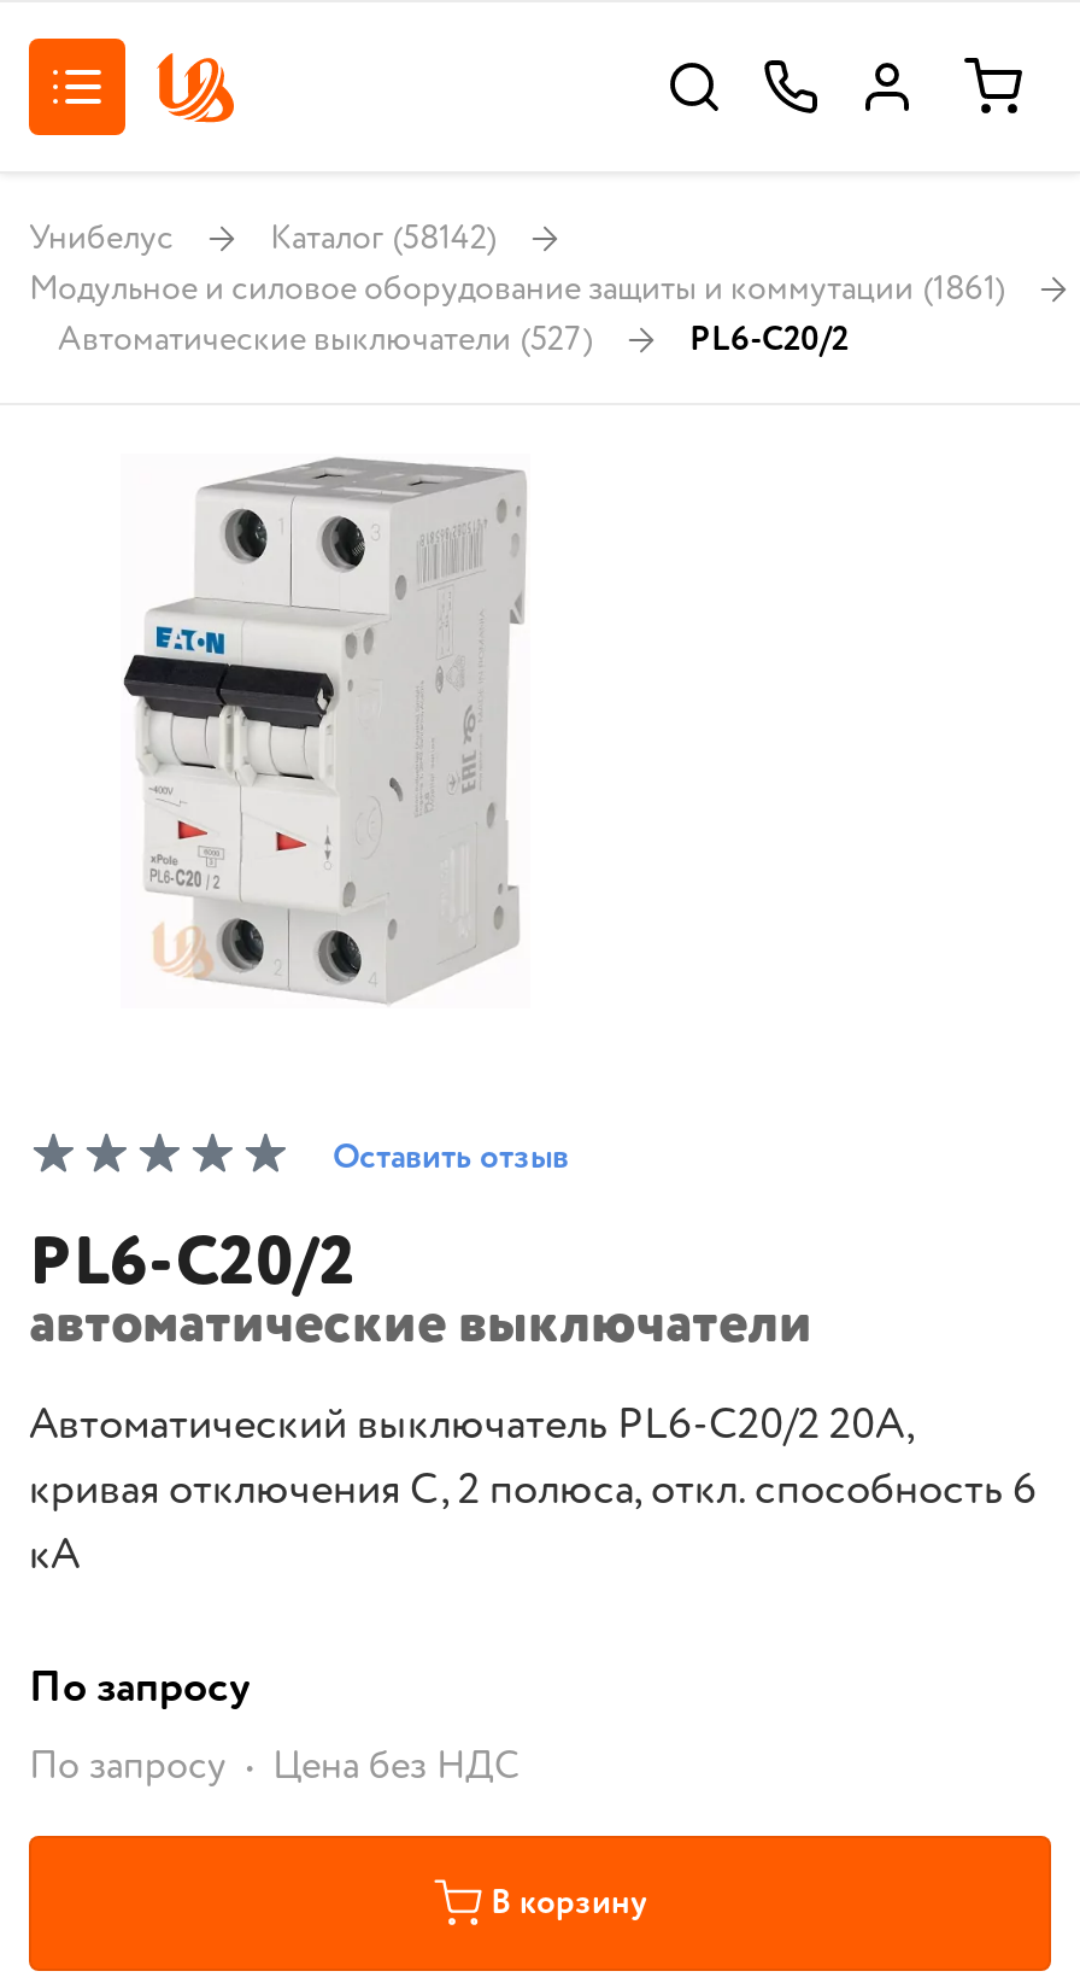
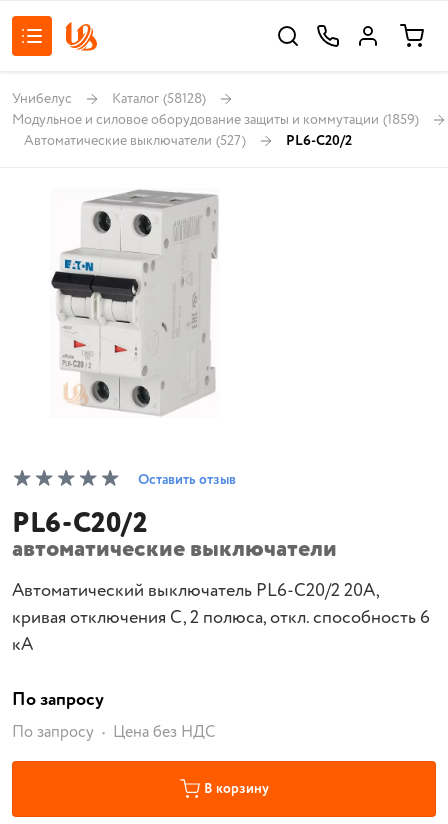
- Унибелус Каталог (58142)
+ Унибелус Каталог (58128)

- Модульное и силовое оборудование защиты и коммутации (1861)
+ Модульное и силовое оборудование защиты и коммутации (1859)
